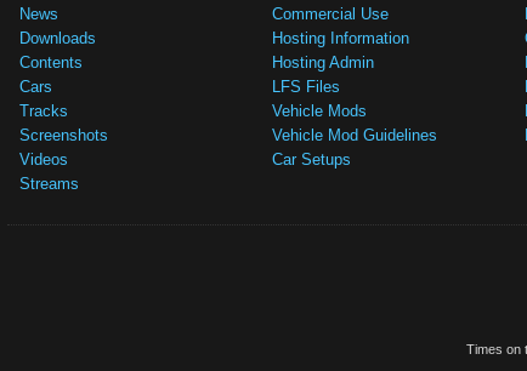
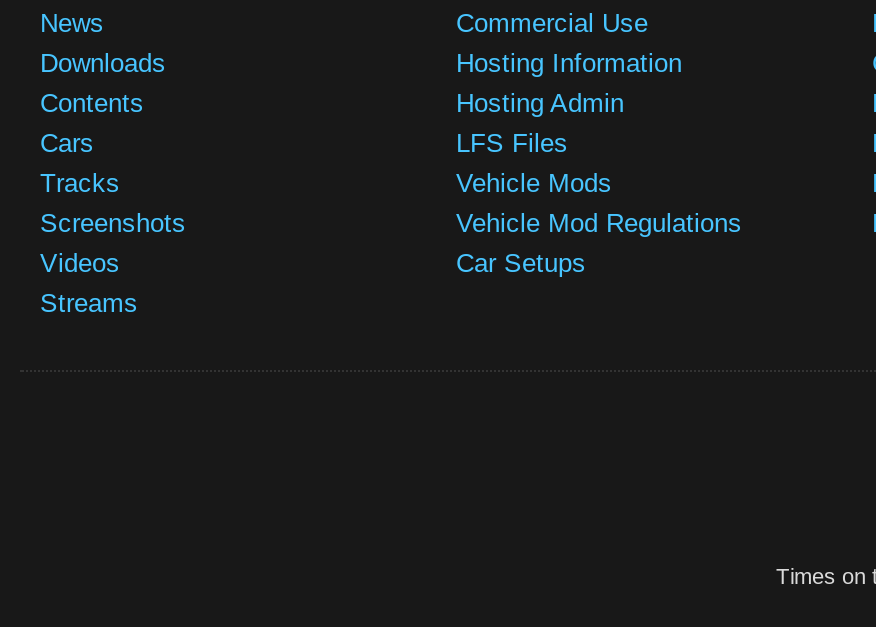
- Vehicle Mod Guidelines
+ Vehicle Mod Regulations
